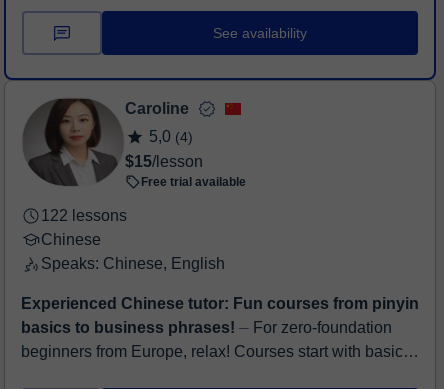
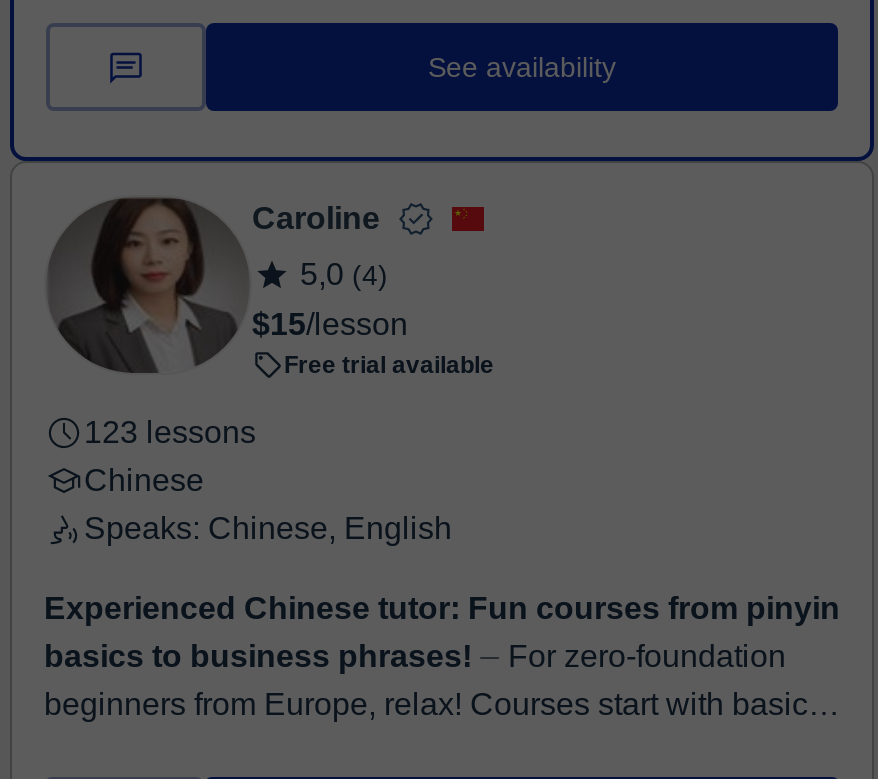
- 122 lessons
+ 123 lessons
